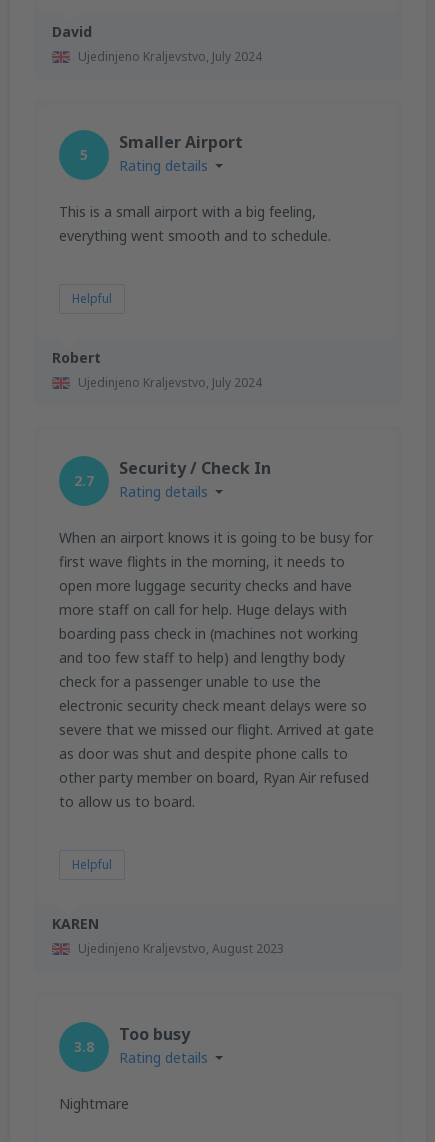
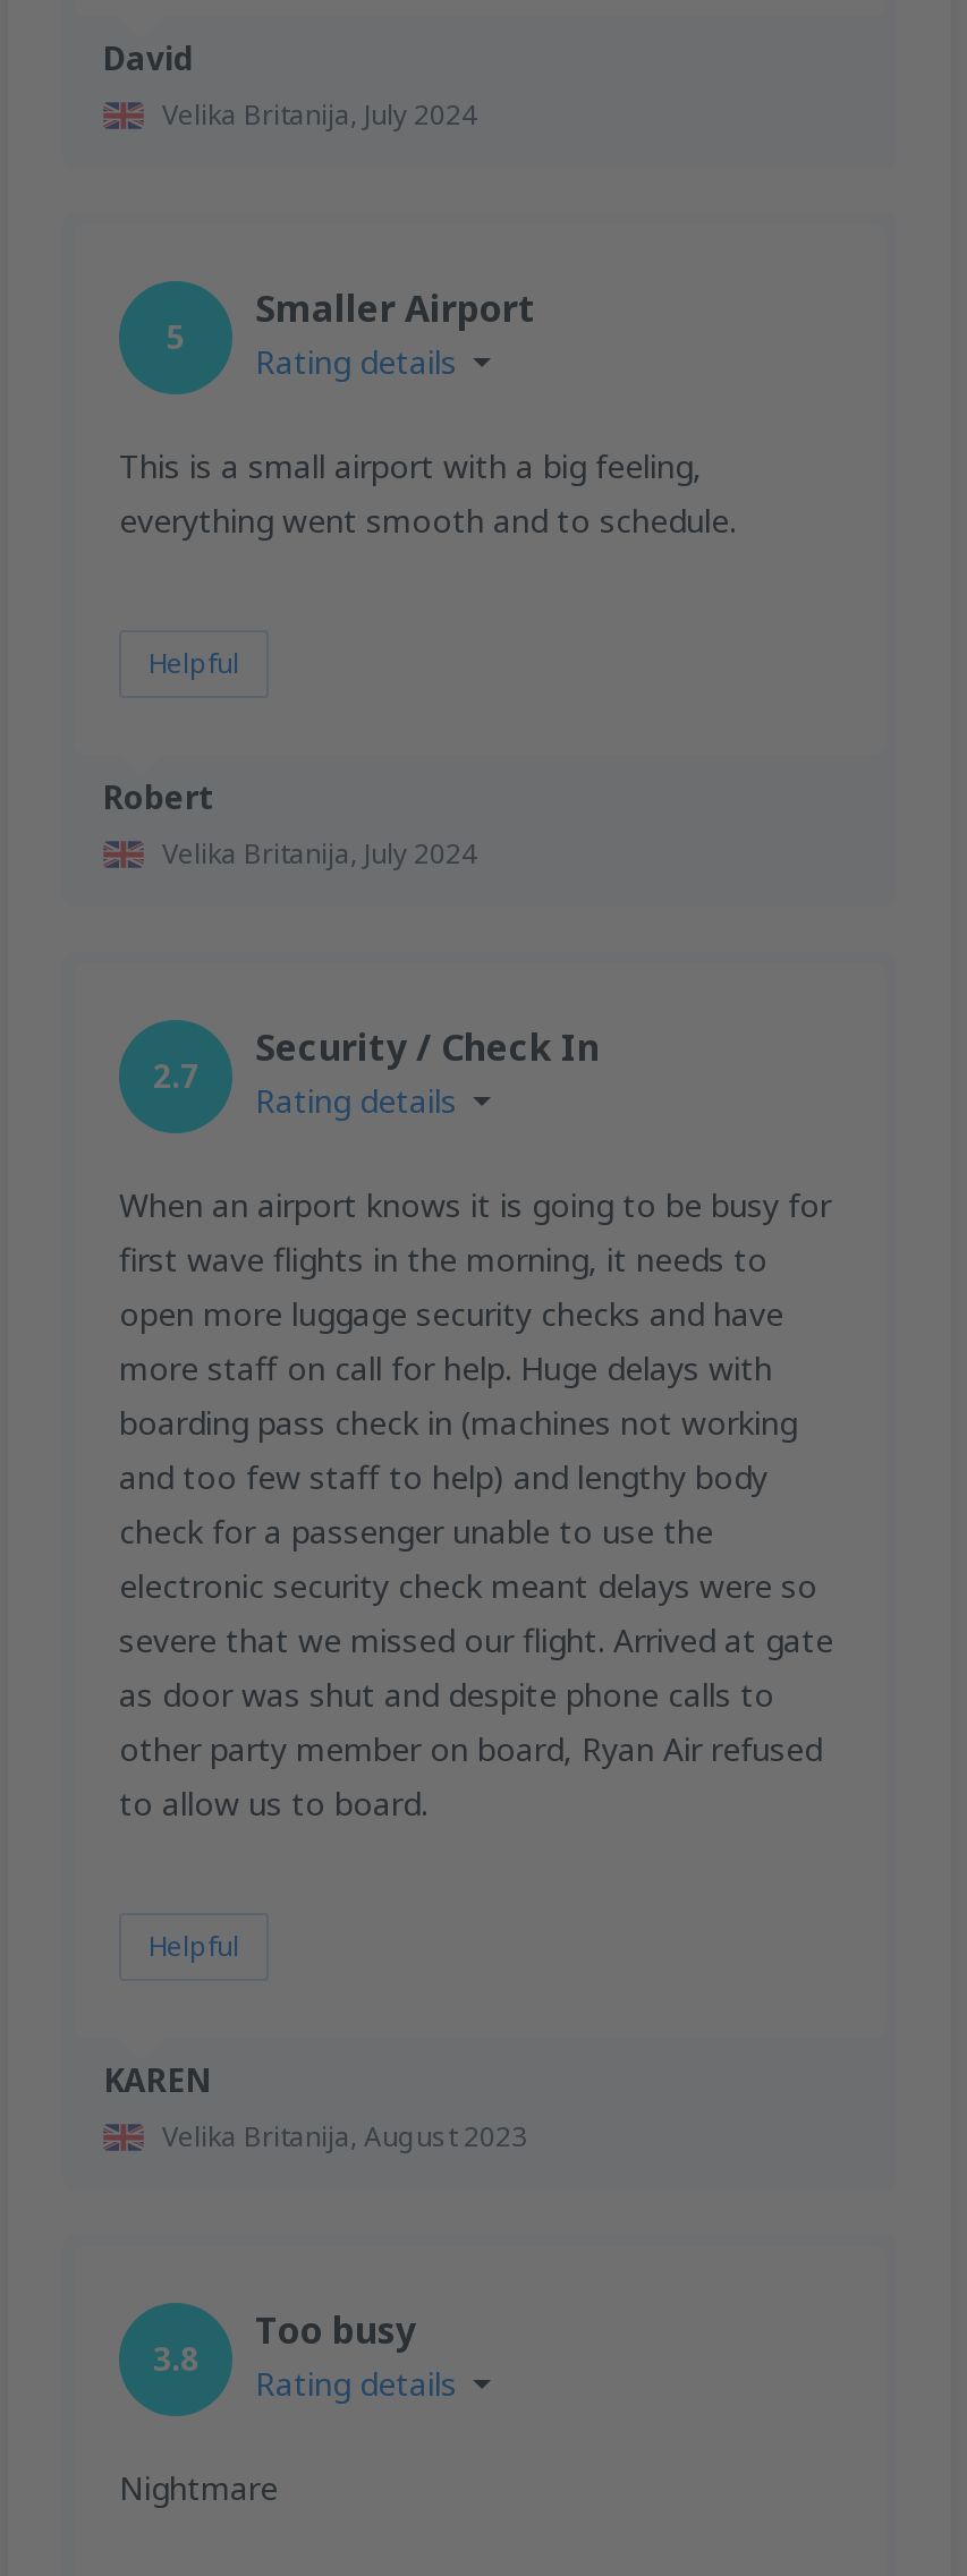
- Ujedinjeno Kraljevstvo, July 2024
+ Velika Britanija, July 2024

- Ujedinjeno Kraljevstvo, July 2024
+ Velika Britanija, July 2024

- Ujedinjeno Kraljevstvo, August 2023
+ Velika Britanija, August 2023
